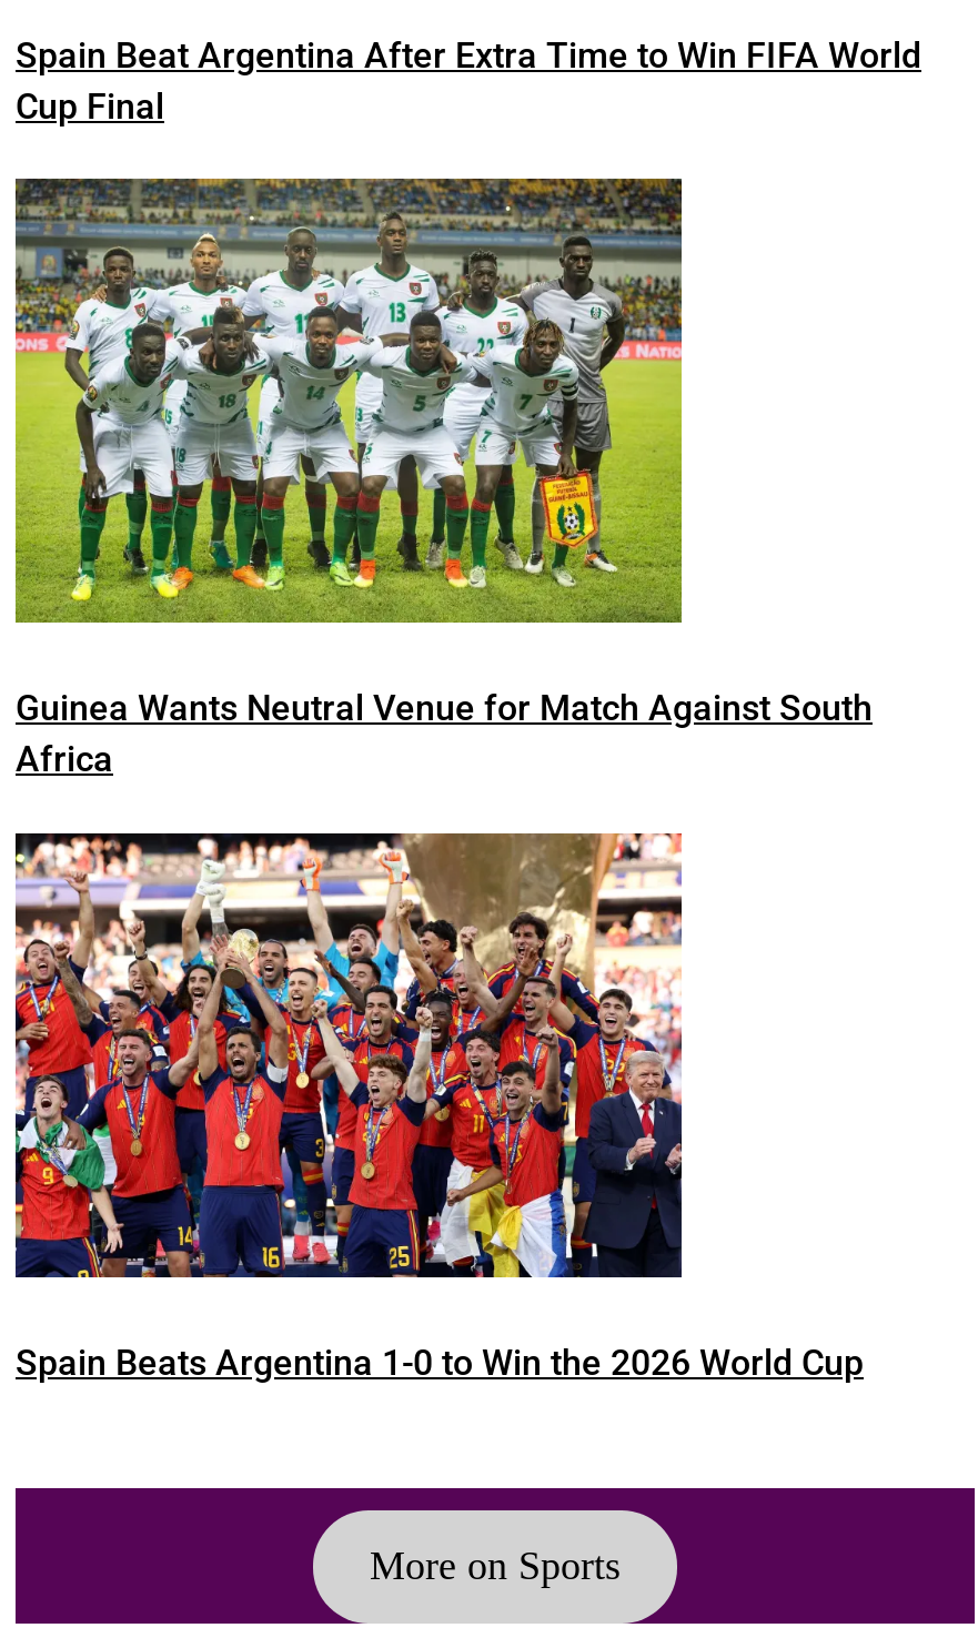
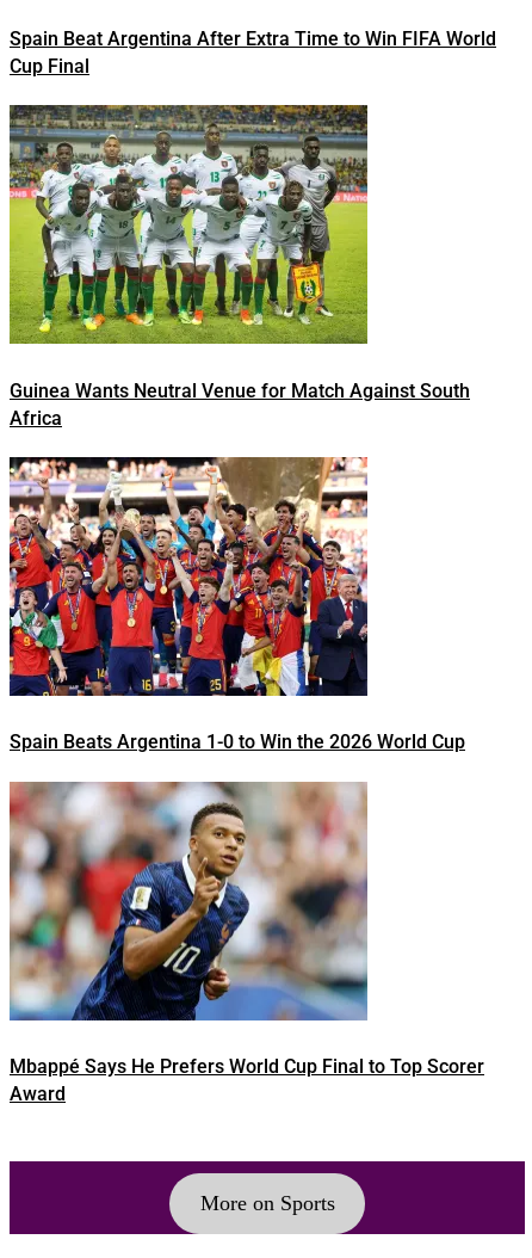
+ [image]
+ Mbappé Says He Prefers World Cup Final to Top Scorer
+ Award
